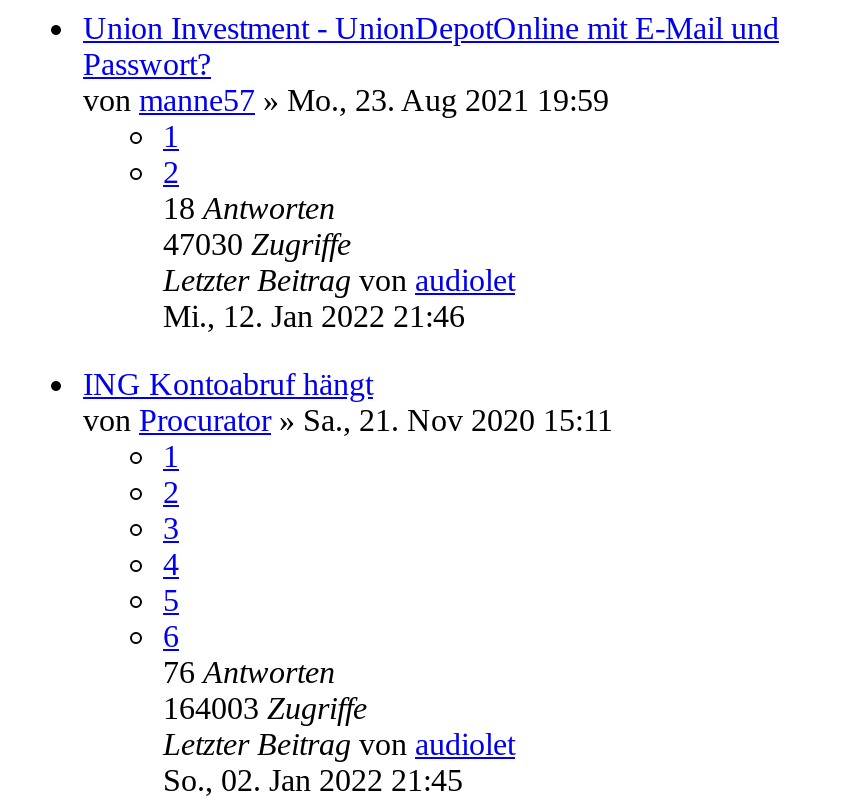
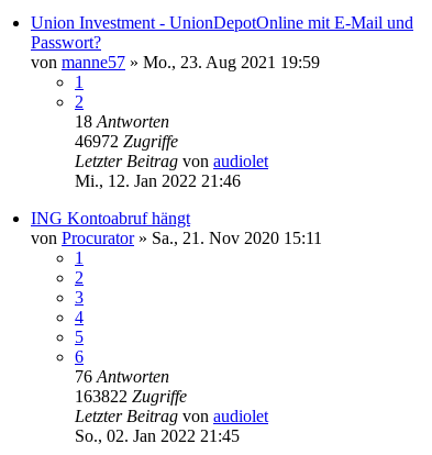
- 47030 Zugriffe
+ 46972 Zugriffe

- 164003 Zugriffe
+ 163822 Zugriffe
